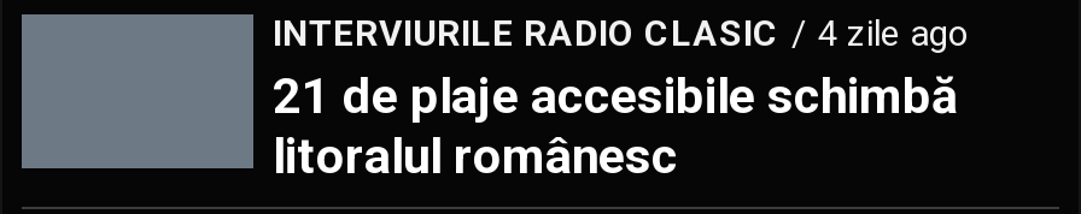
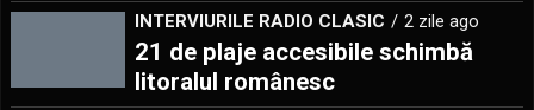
- INTERVIURILE RADIO CLASIC 4 zile ago
+ INTERVIURILE RADIO CLASIC 2 zile ago
